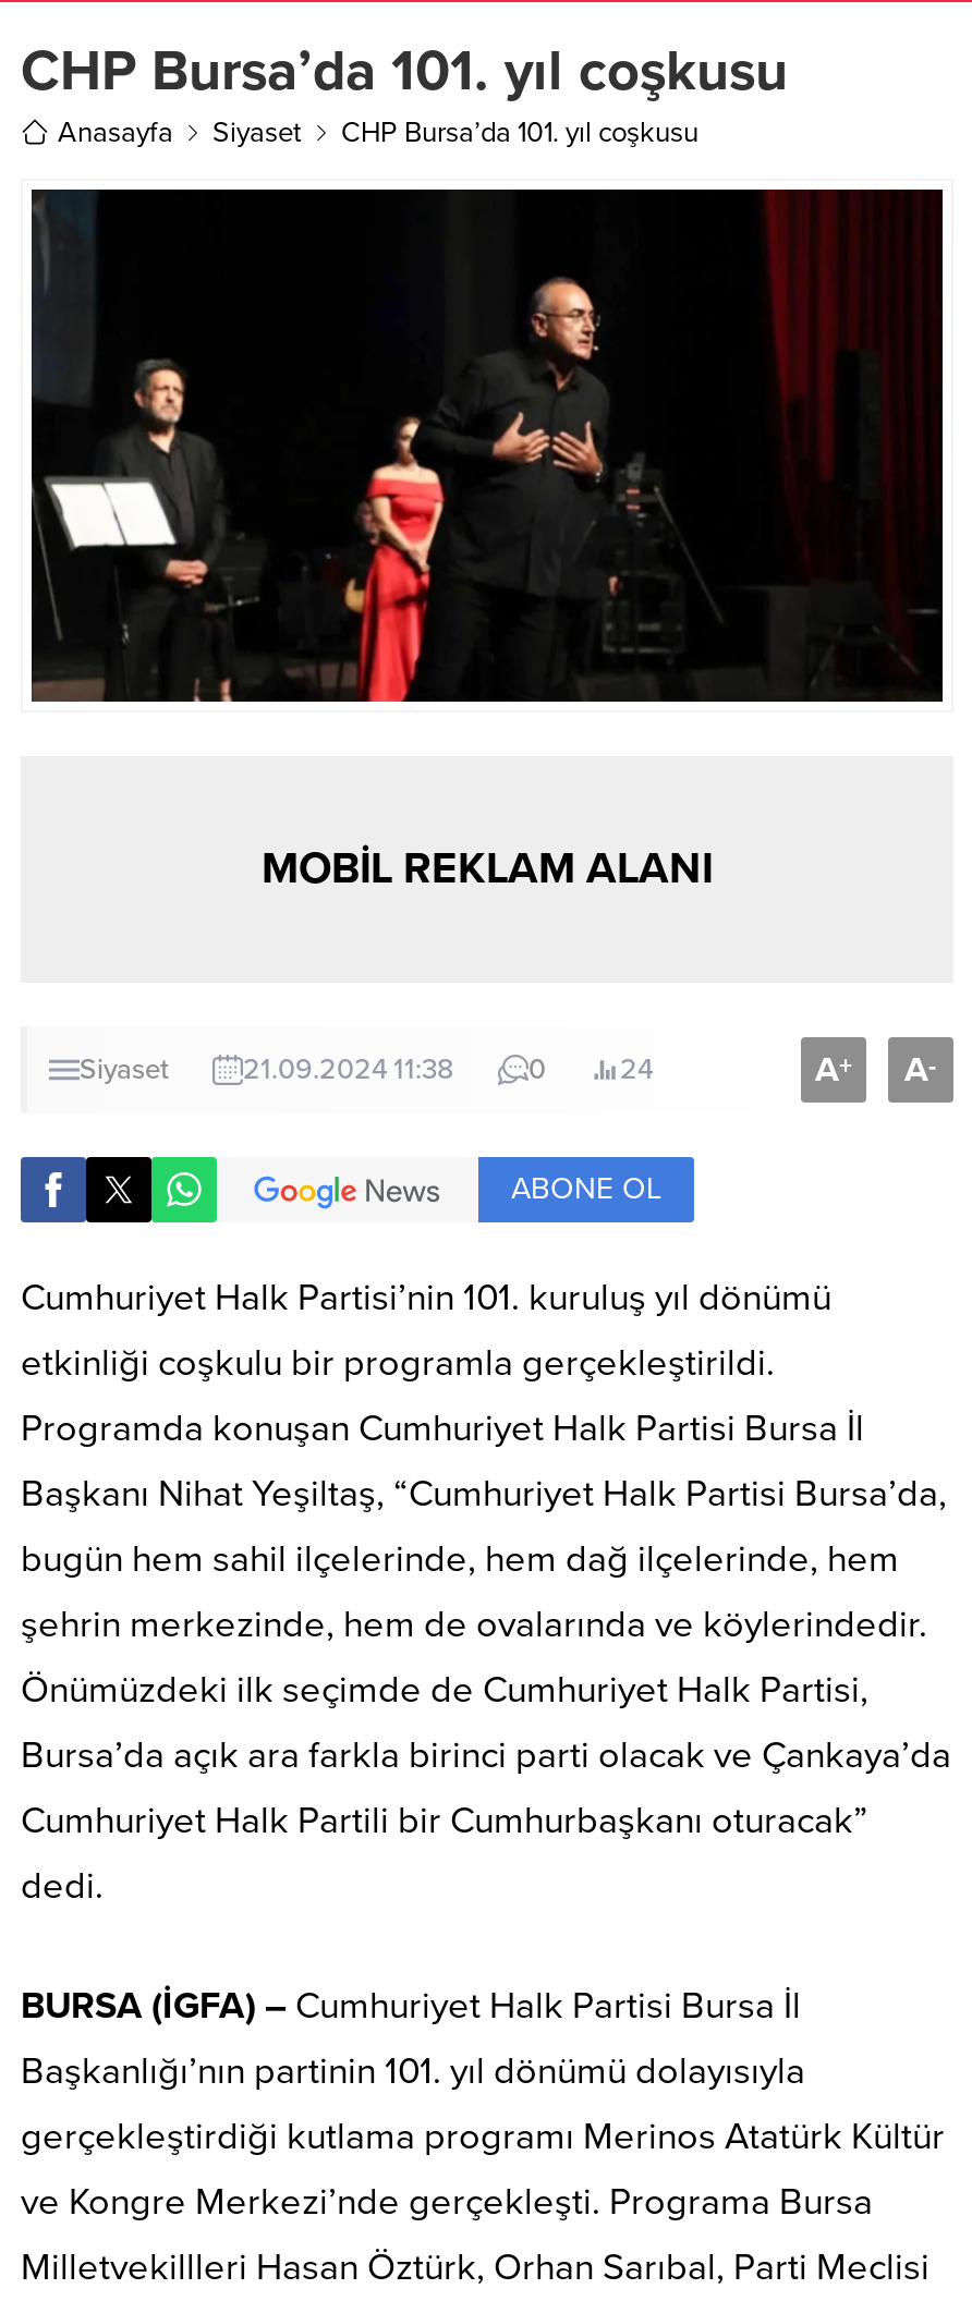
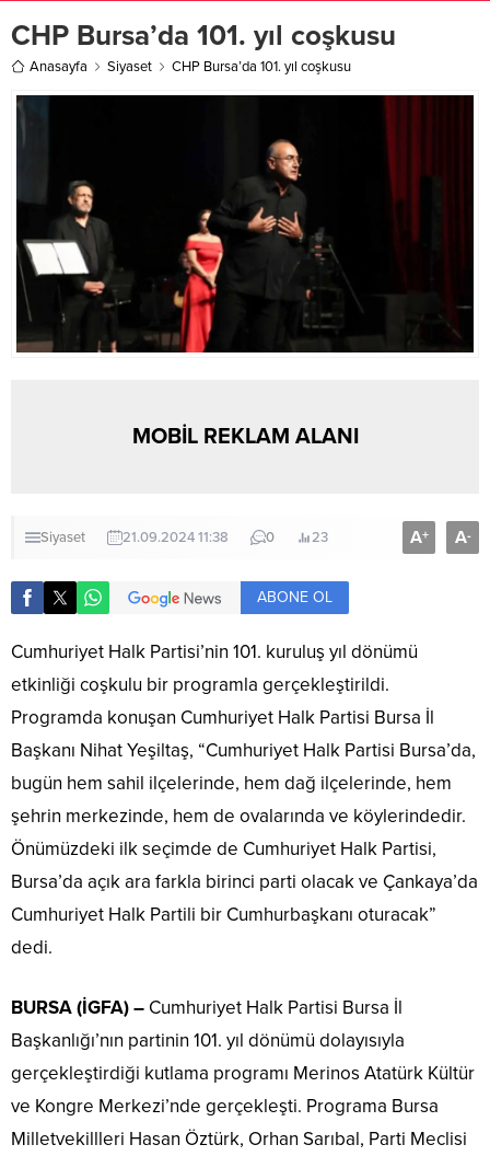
- 24
+ 23
